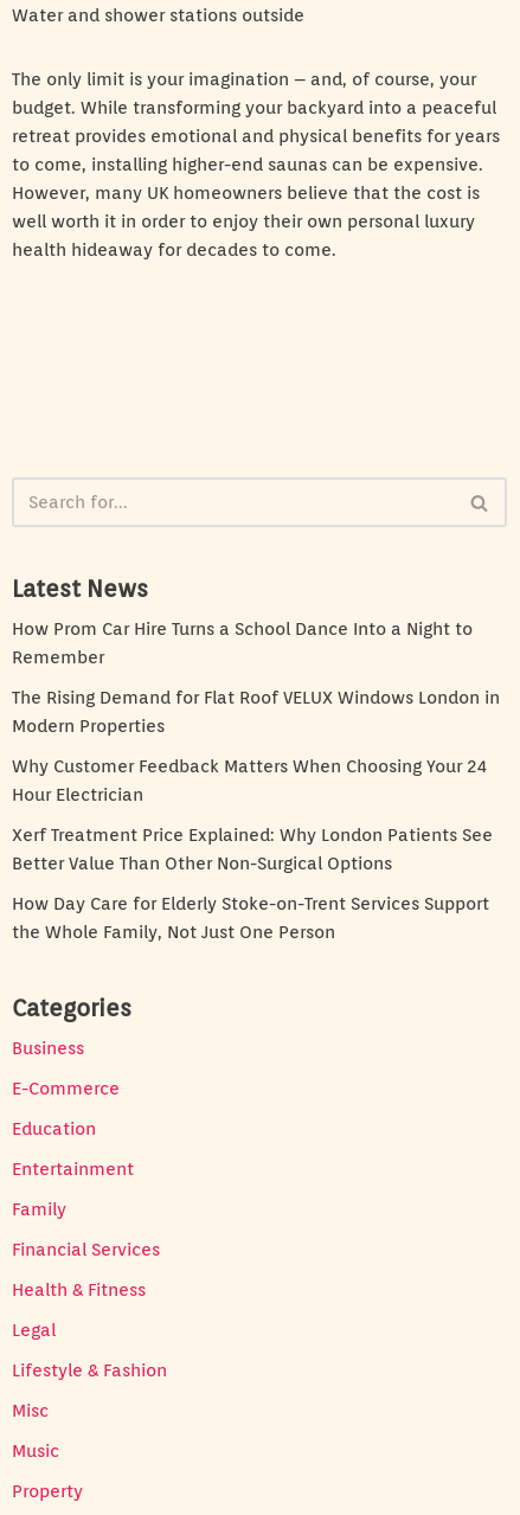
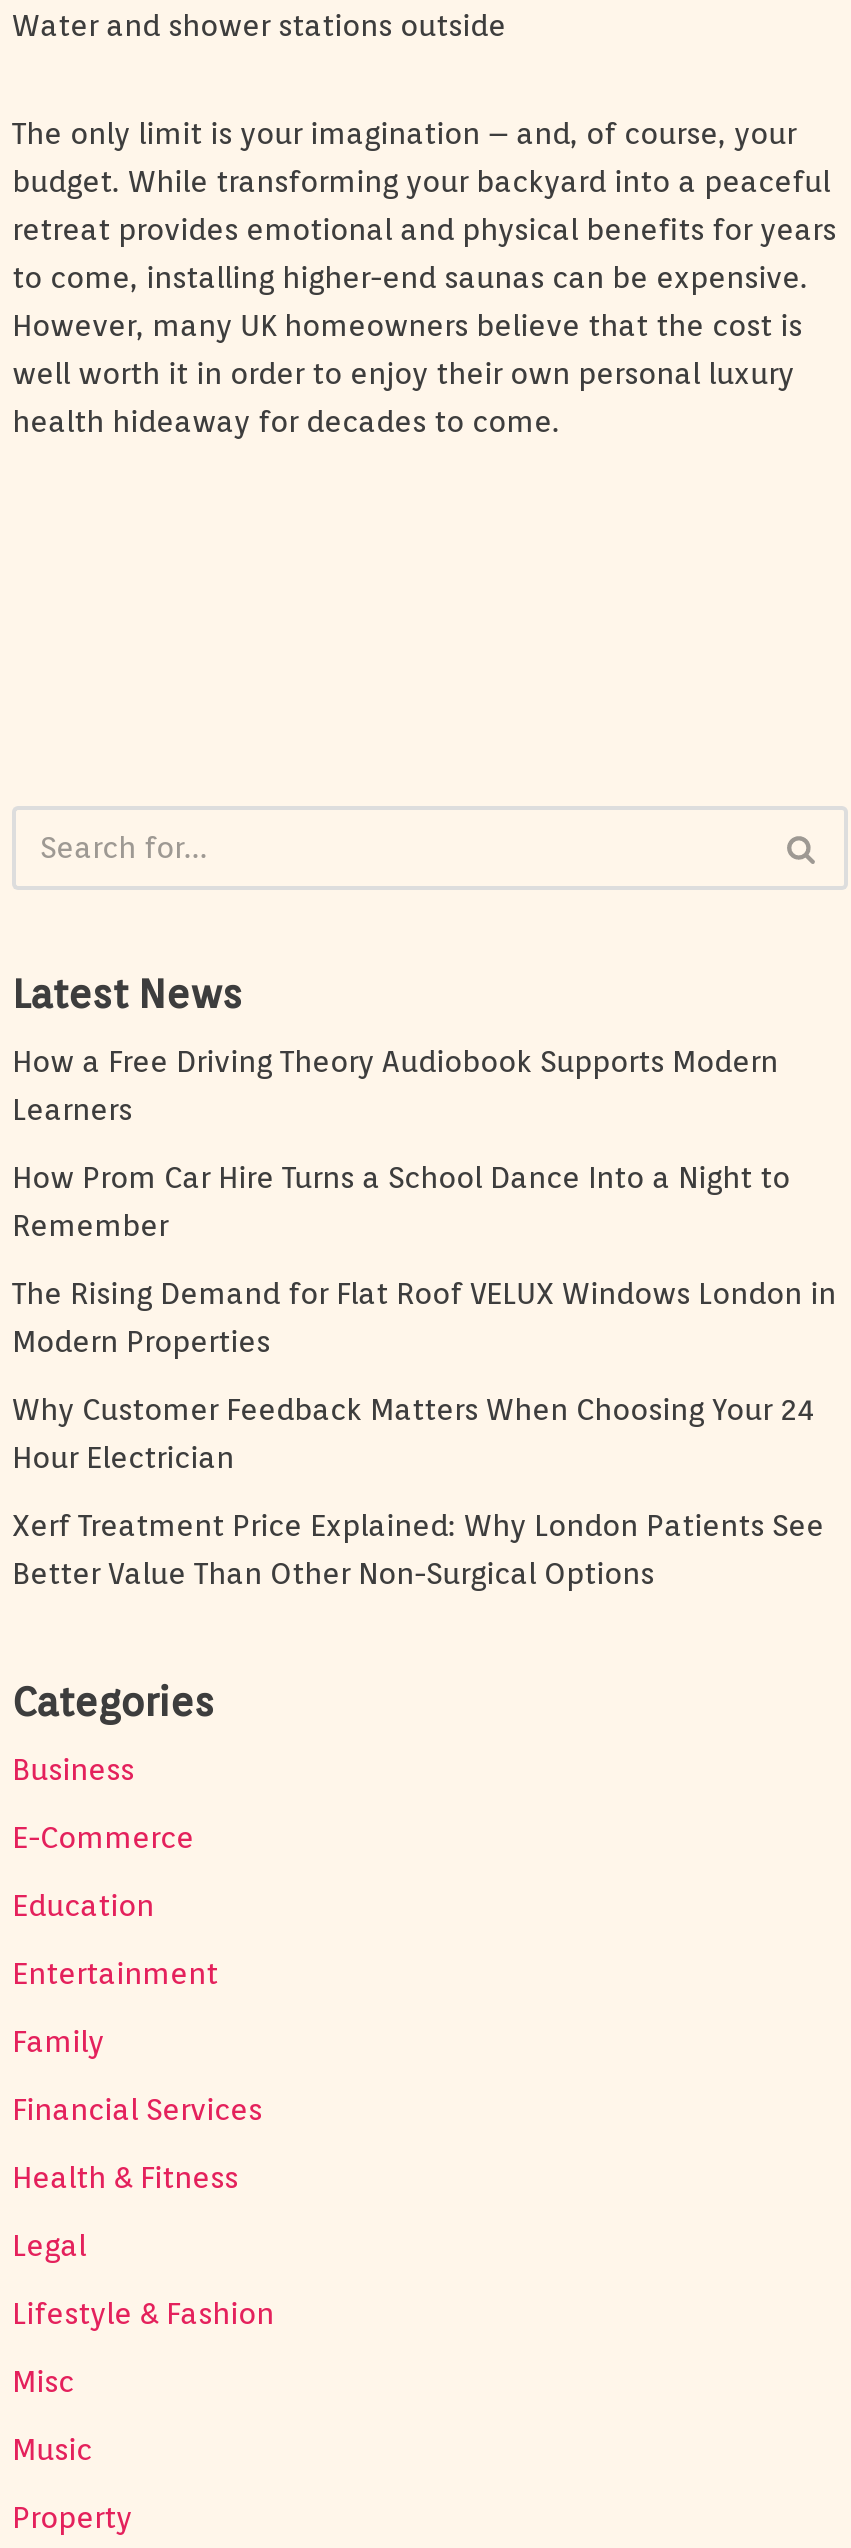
+ How a Free Driving Theory Audiobook Supports Modern
+ Learners

moved down: How Prom Car Hire Turns a School Dance Into a Night to | Remember | The Rising Demand for Flat Roof VELUX Windows London in | Modern Properties | Why Customer Feedback Matters When Choosing Your 24 | Hour Electrician | Xerf Treatment Price Explained: Why London Patients See | Better Value Than Other Non-Surgical Options

- How Day Care for Elderly Stoke-on-Trent Services Support
- the Whole Family, Not Just One Person
